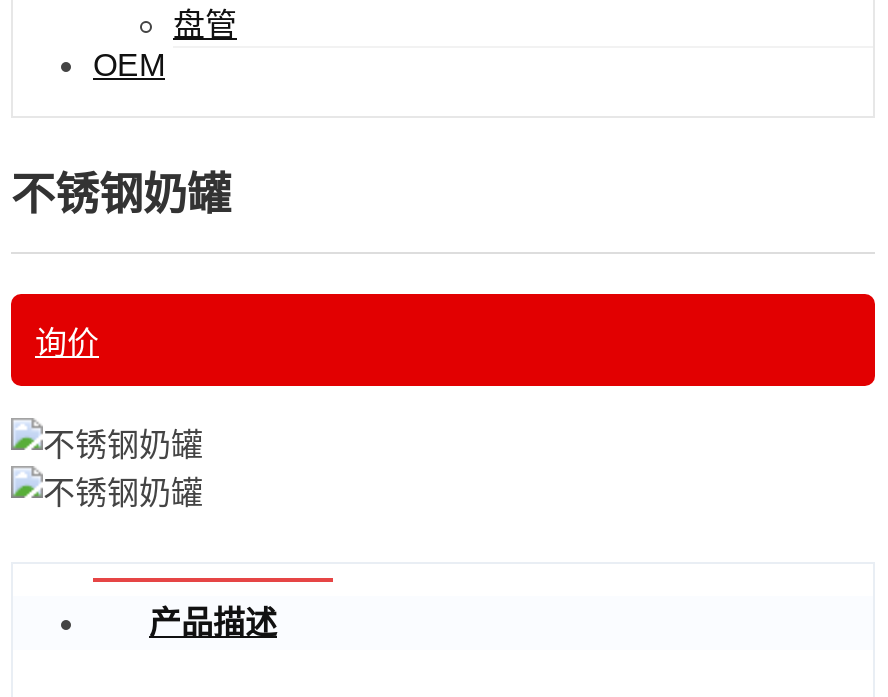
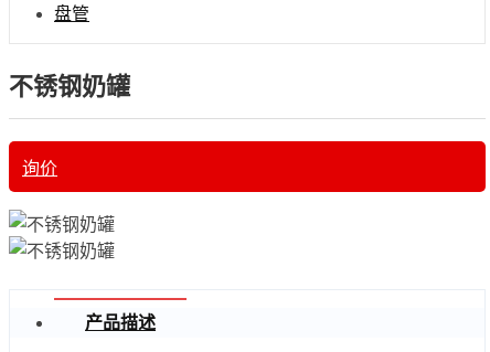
- OEM
